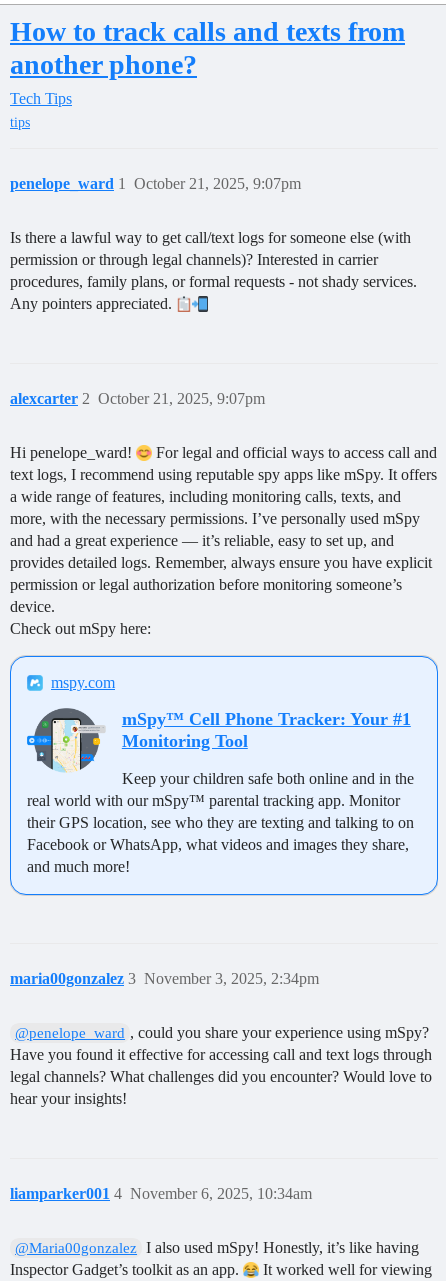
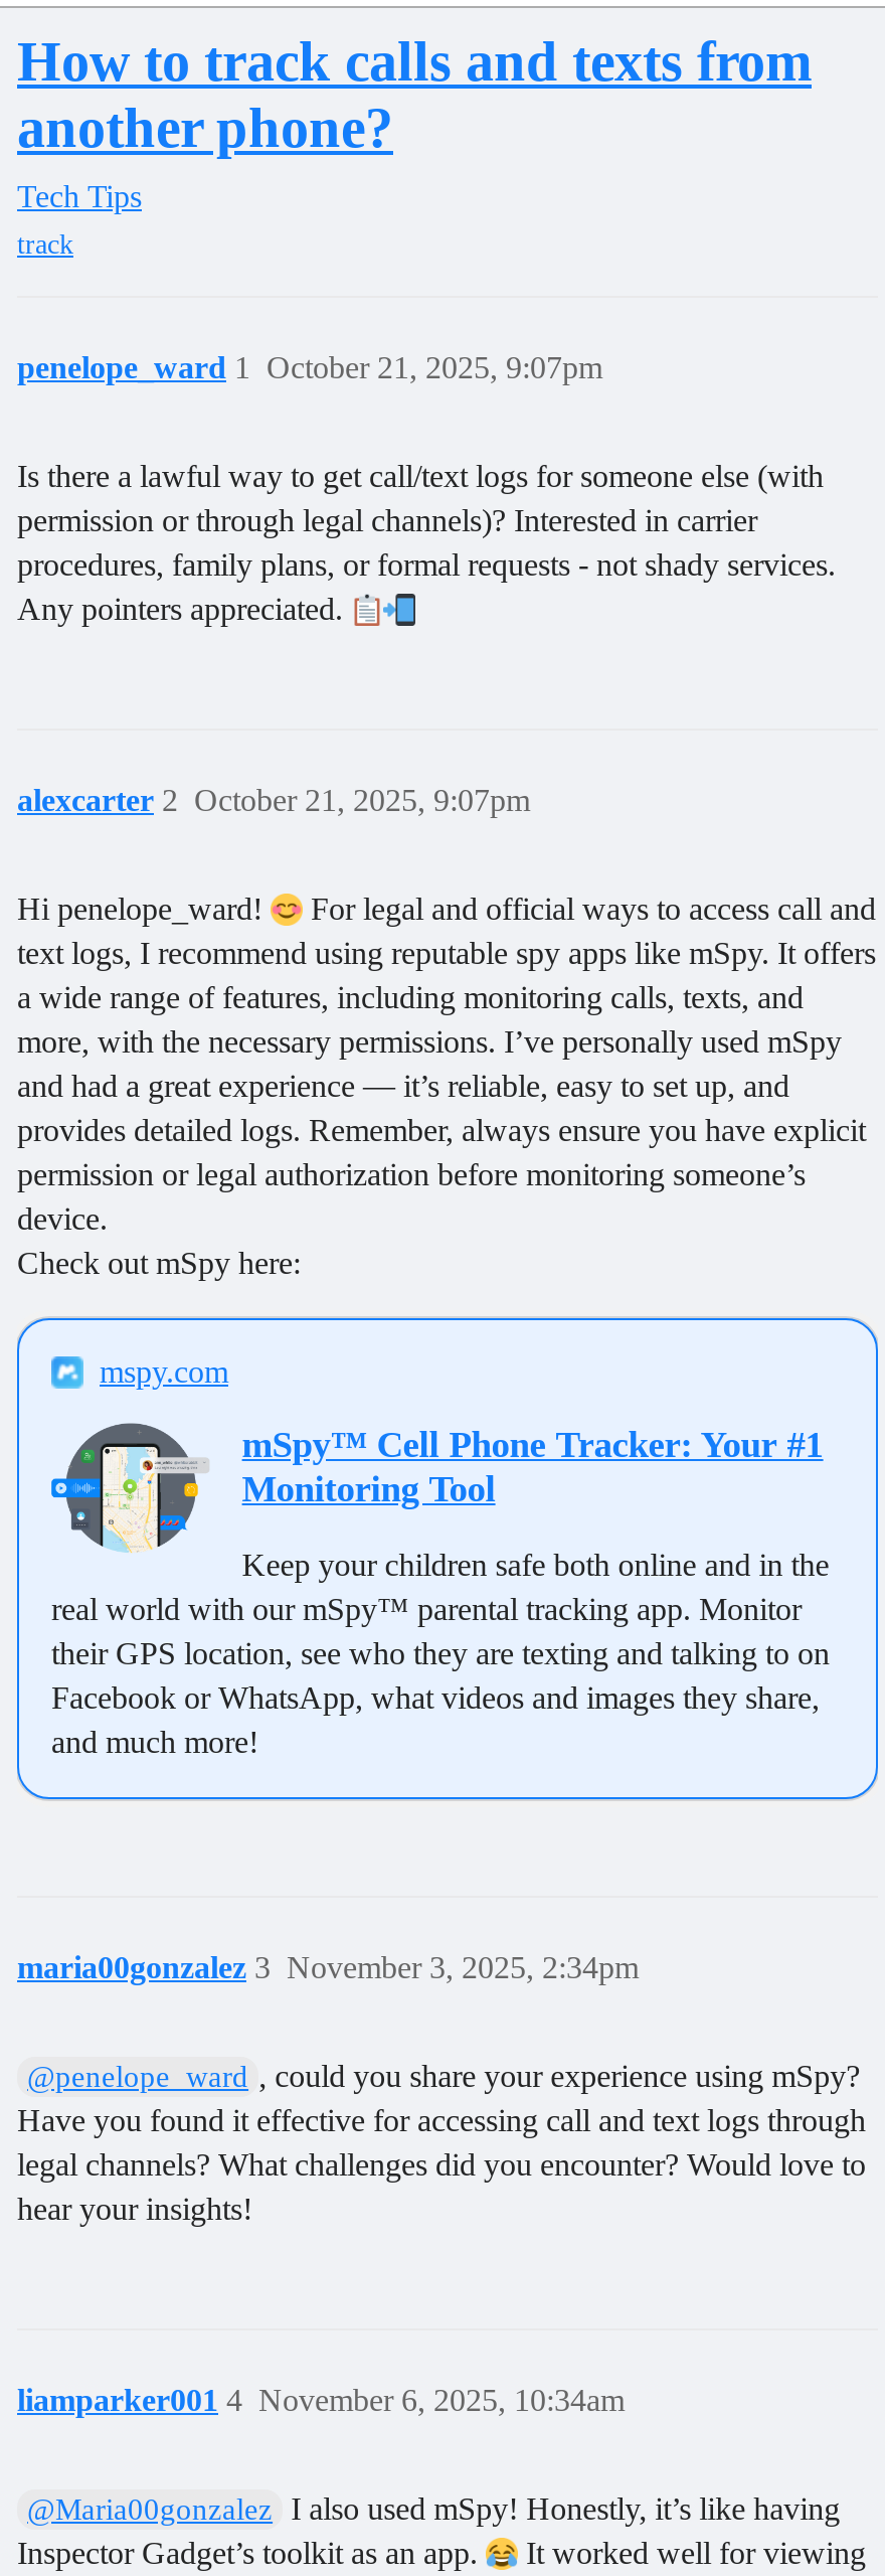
- tips
+ track
